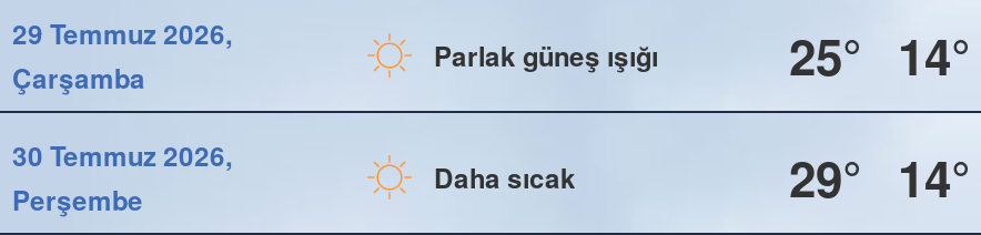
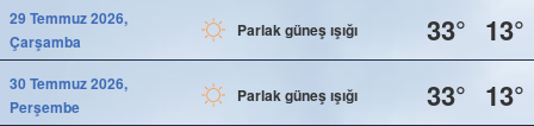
- 25° 14°
+ 33° 13°

- Daha sıcak
- 29° 14°
+ Parlak güneş ışığı
+ 33° 13°
